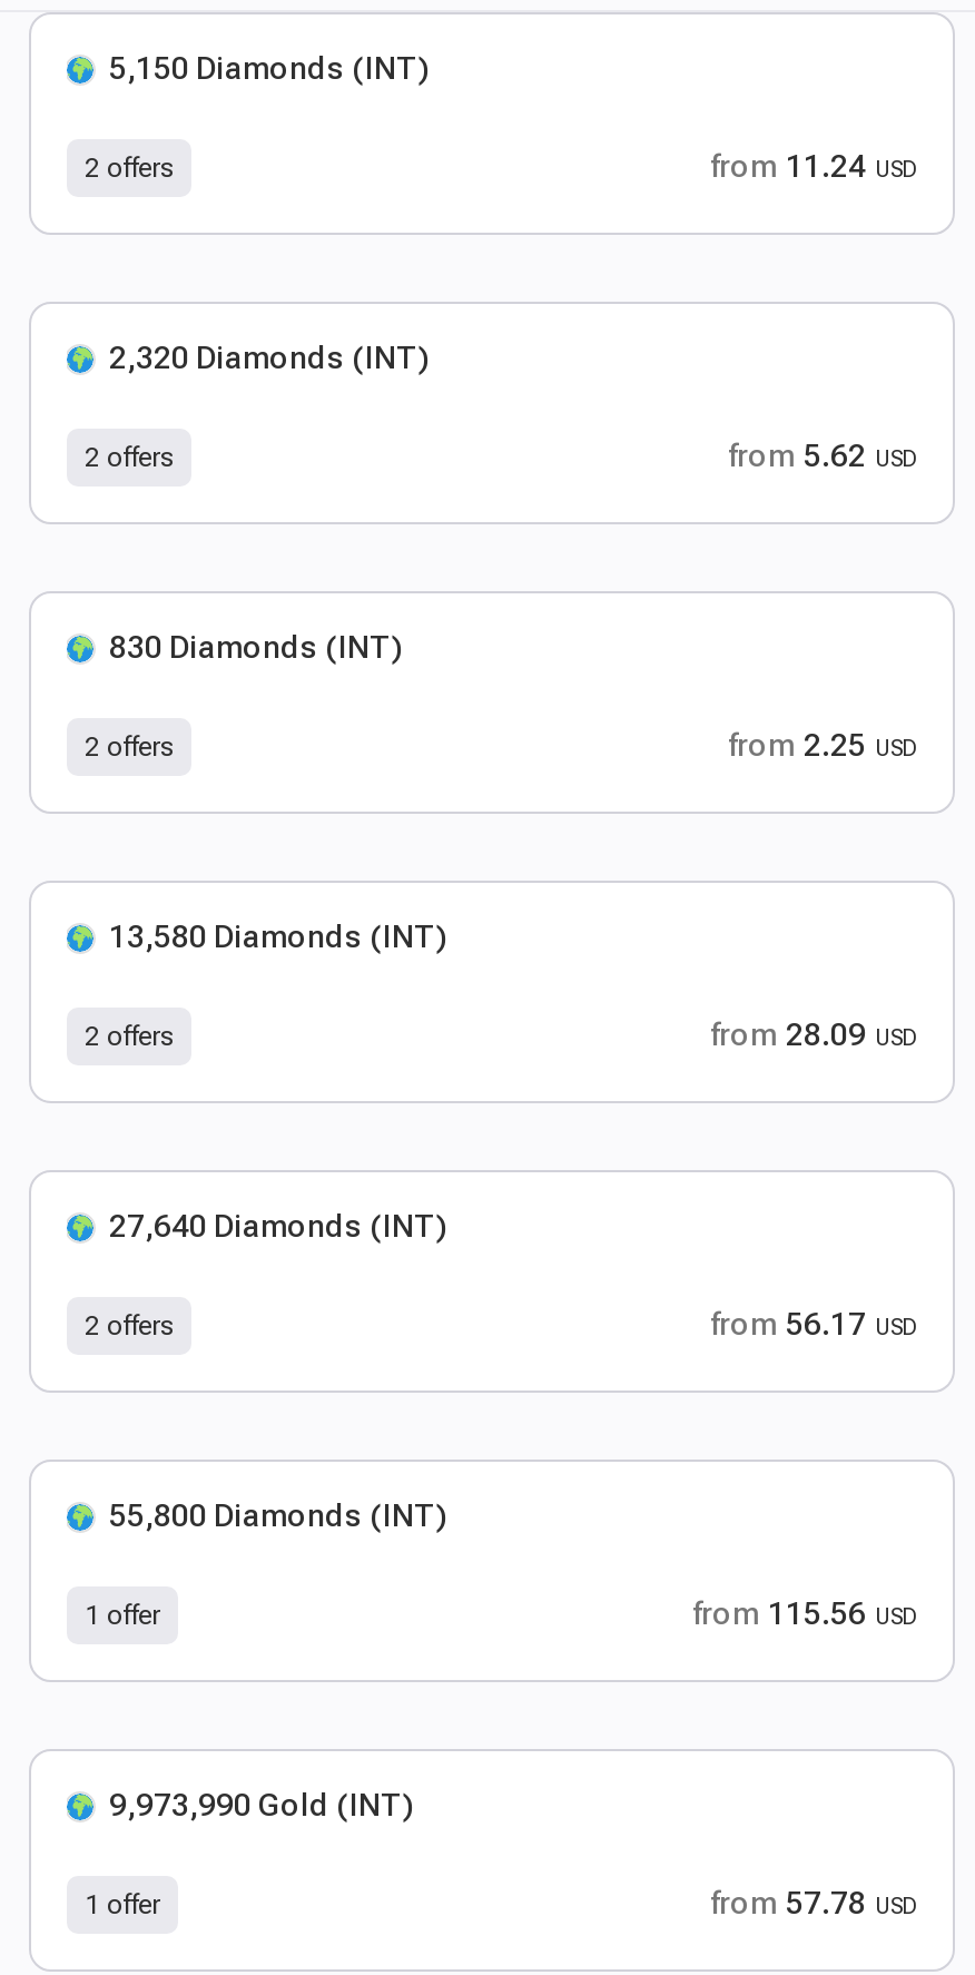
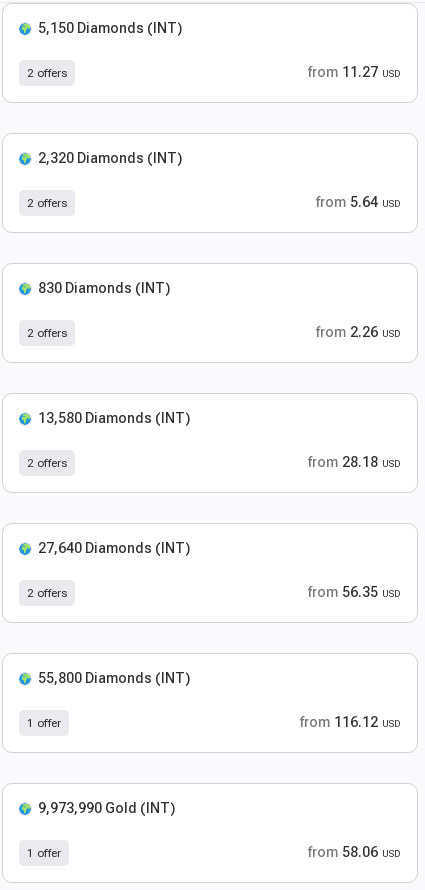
- from 11.24 USD
+ from 11.27 USD

- from 5.62 USD
+ from 5.64 USD

- from 2.25 USD
+ from 2.26 USD

- from 28.09 USD
+ from 28.18 USD

- from 56.17 USD
+ from 56.35 USD

- from 115.56 USD
+ from 116.12 USD

- from 57.78 USD
+ from 58.06 USD
